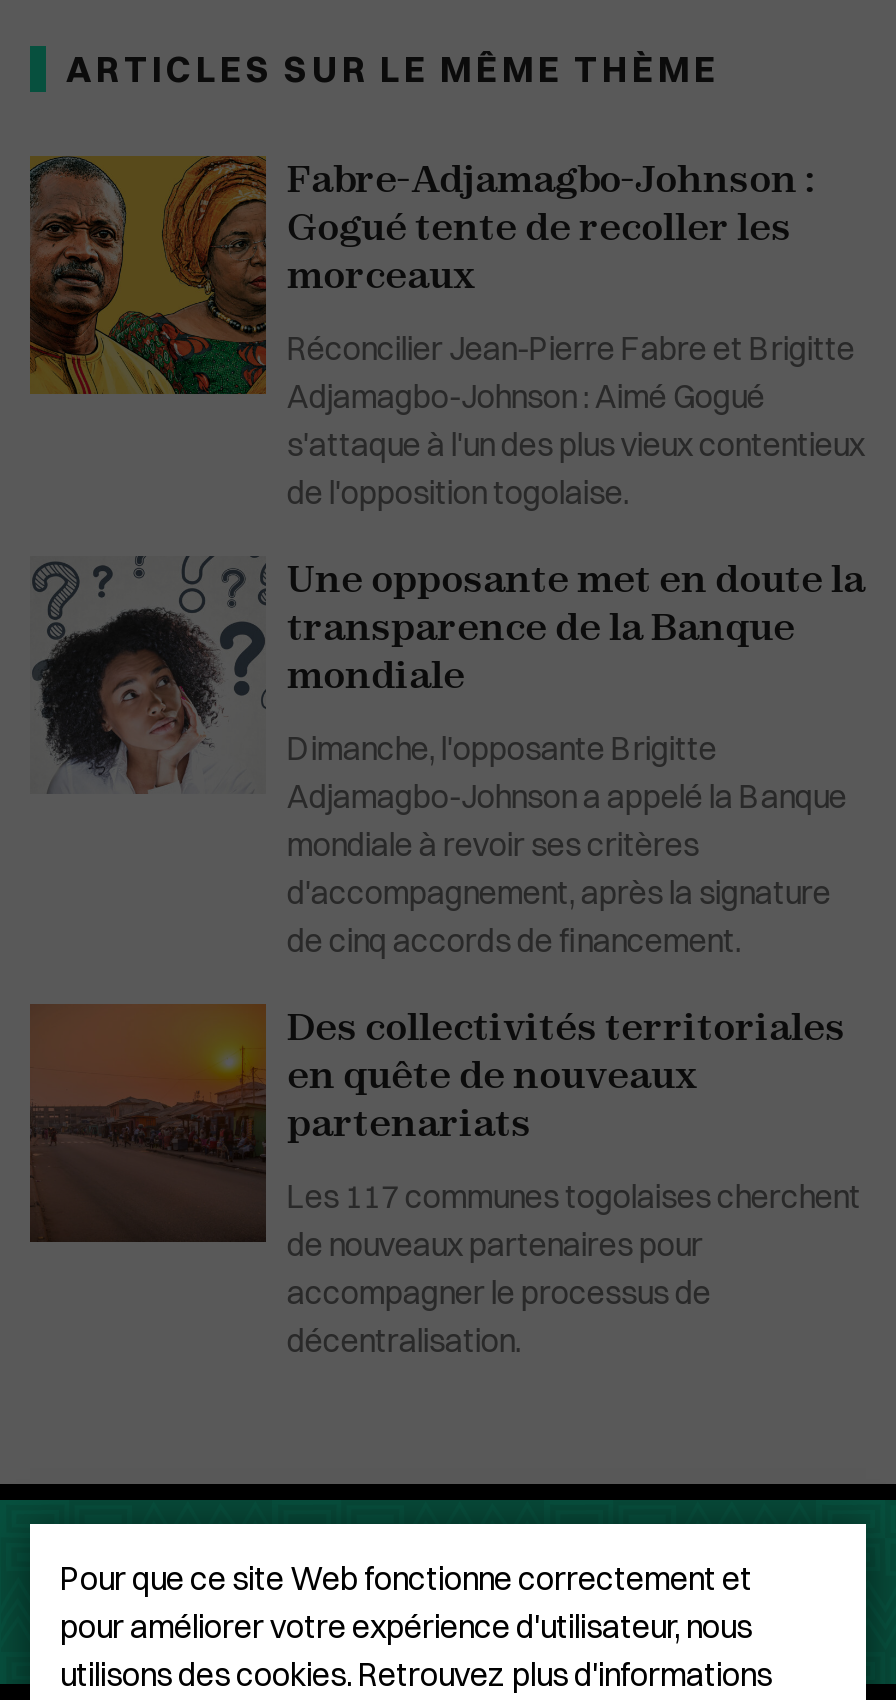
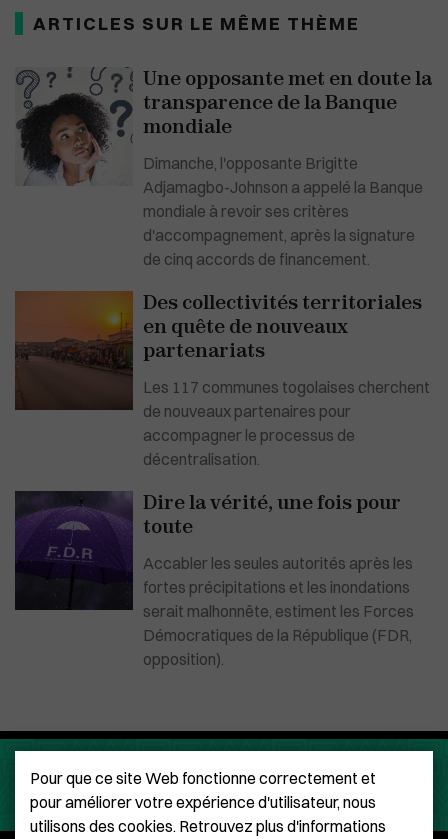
- [image]
- Fabre-Adjamagbo-Johnson :
- Gogué tente de recoller les
- morceaux
- Réconcilier Jean-Pierre Fabre et Brigitte
- Adjamagbo-Johnson : Aimé Gogué
- s'attaque à l'un des plus vieux contentieux
- de l'opposition togolaise.

moved up: [image] | Une opposante met en doute la | transparence de la Banque | ... | accompagner le processus de | décentralisation.

+ [image]
+ Dire la vérité, une fois pour
+ toute
+ Accabler les seules autorités après les
+ fortes précipitations et les inondations
+ serait malhonnête, estiment les Forces
+ Démocratiques de la République (FDR,
+ opposition).
